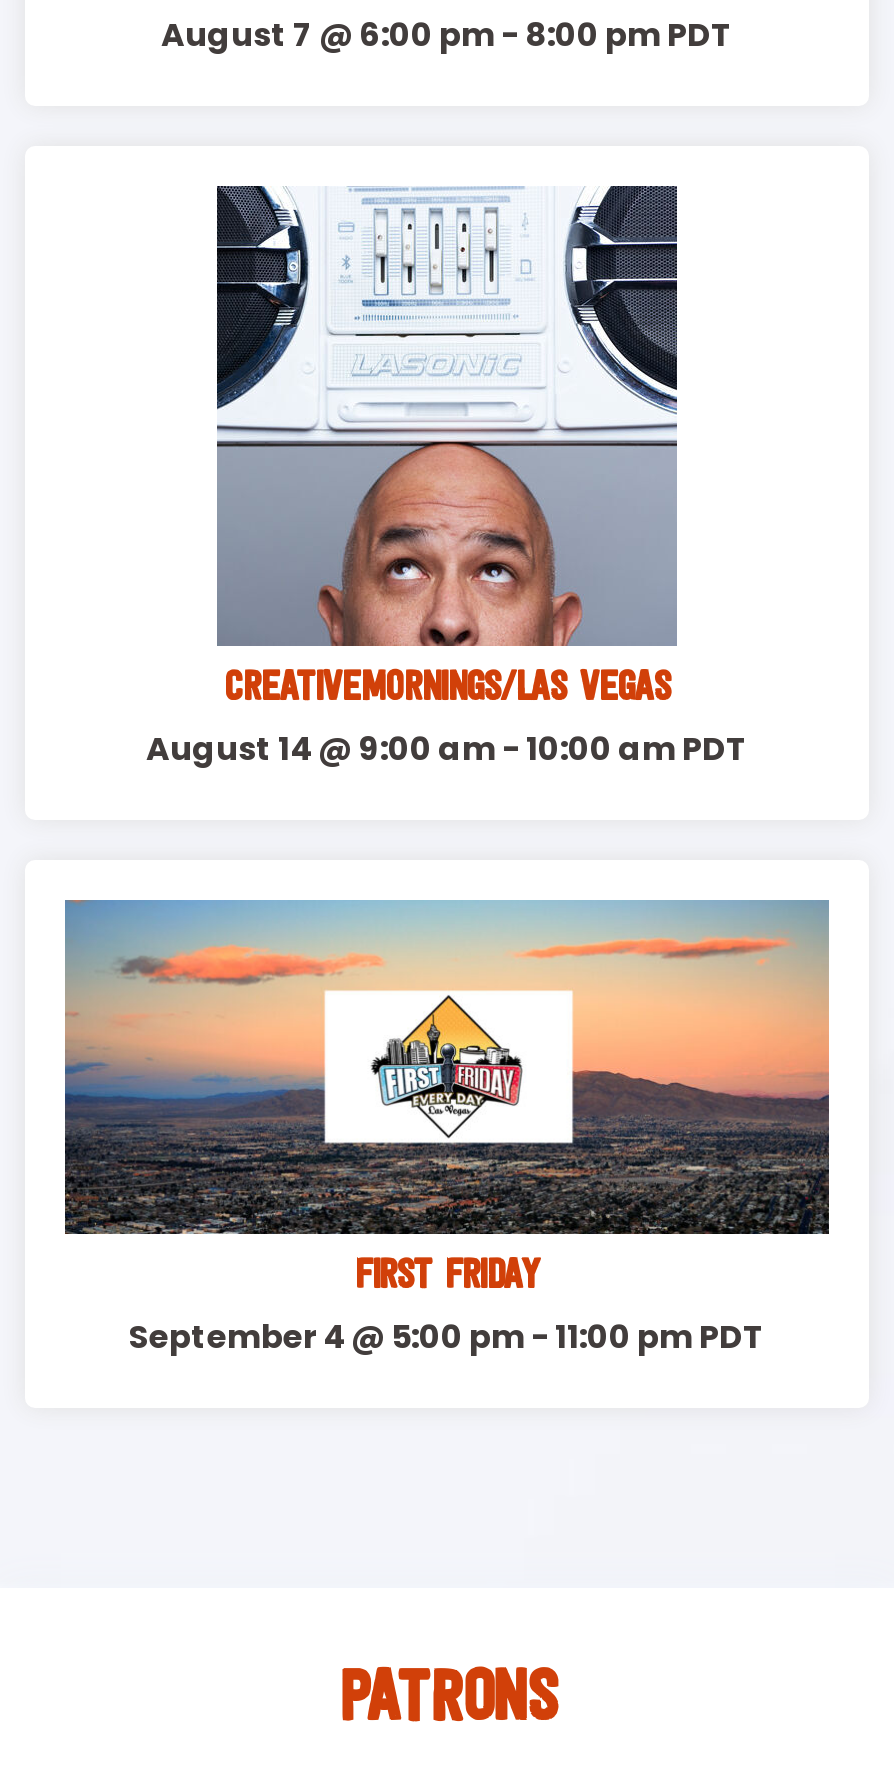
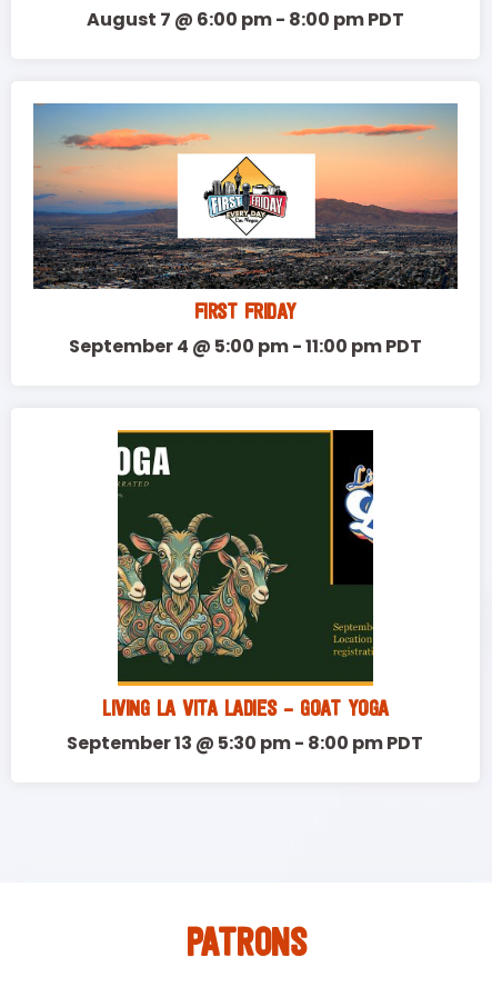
- [image]
- CREATIVEMORNINGS/LAS VEGAS
- August 14 @ 9:00 am - 10:00 am PDT

moved up: [image] | FIRST FRIDAY | September 4 @ 5:00 pm - 11:00 pm PDT

+ [image]
+ LIVING LA VITA LADIES – GOAT YOGA
+ September 13 @ 5:30 pm - 8:00 pm PDT
